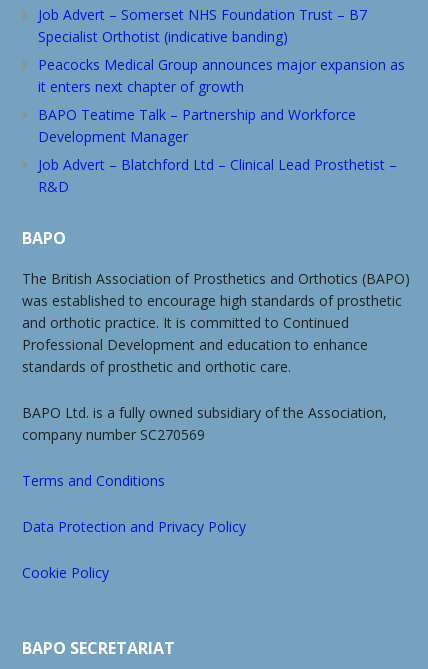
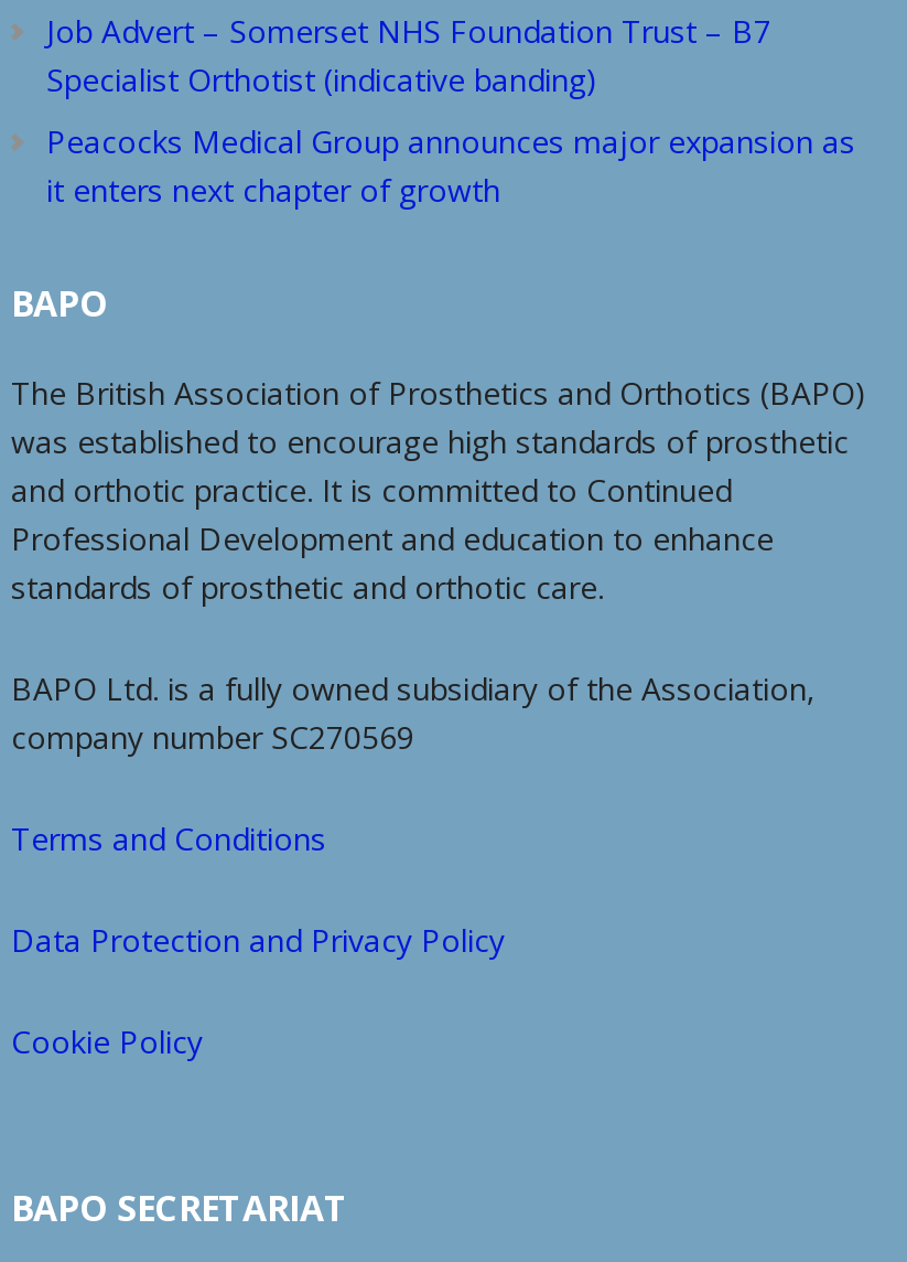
- BAPO Teatime Talk – Partnership and Workforce
- Development Manager
- Job Advert – Blatchford Ltd – Clinical Lead Prosthetist –
- R&D
